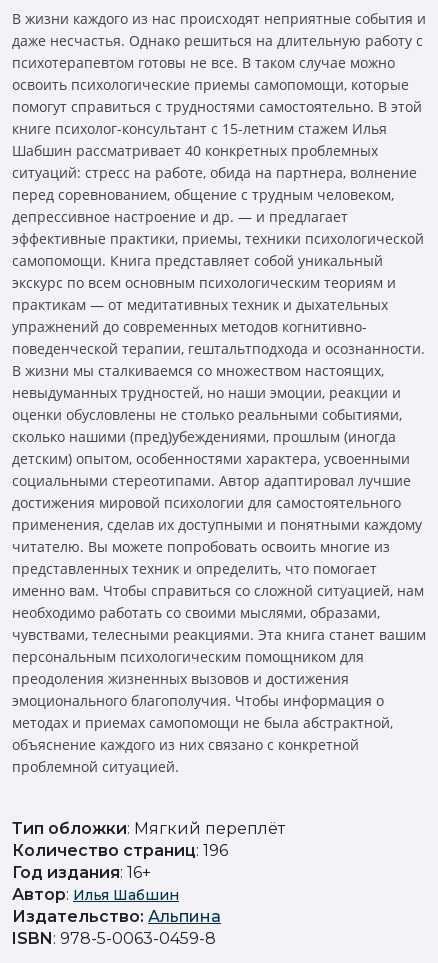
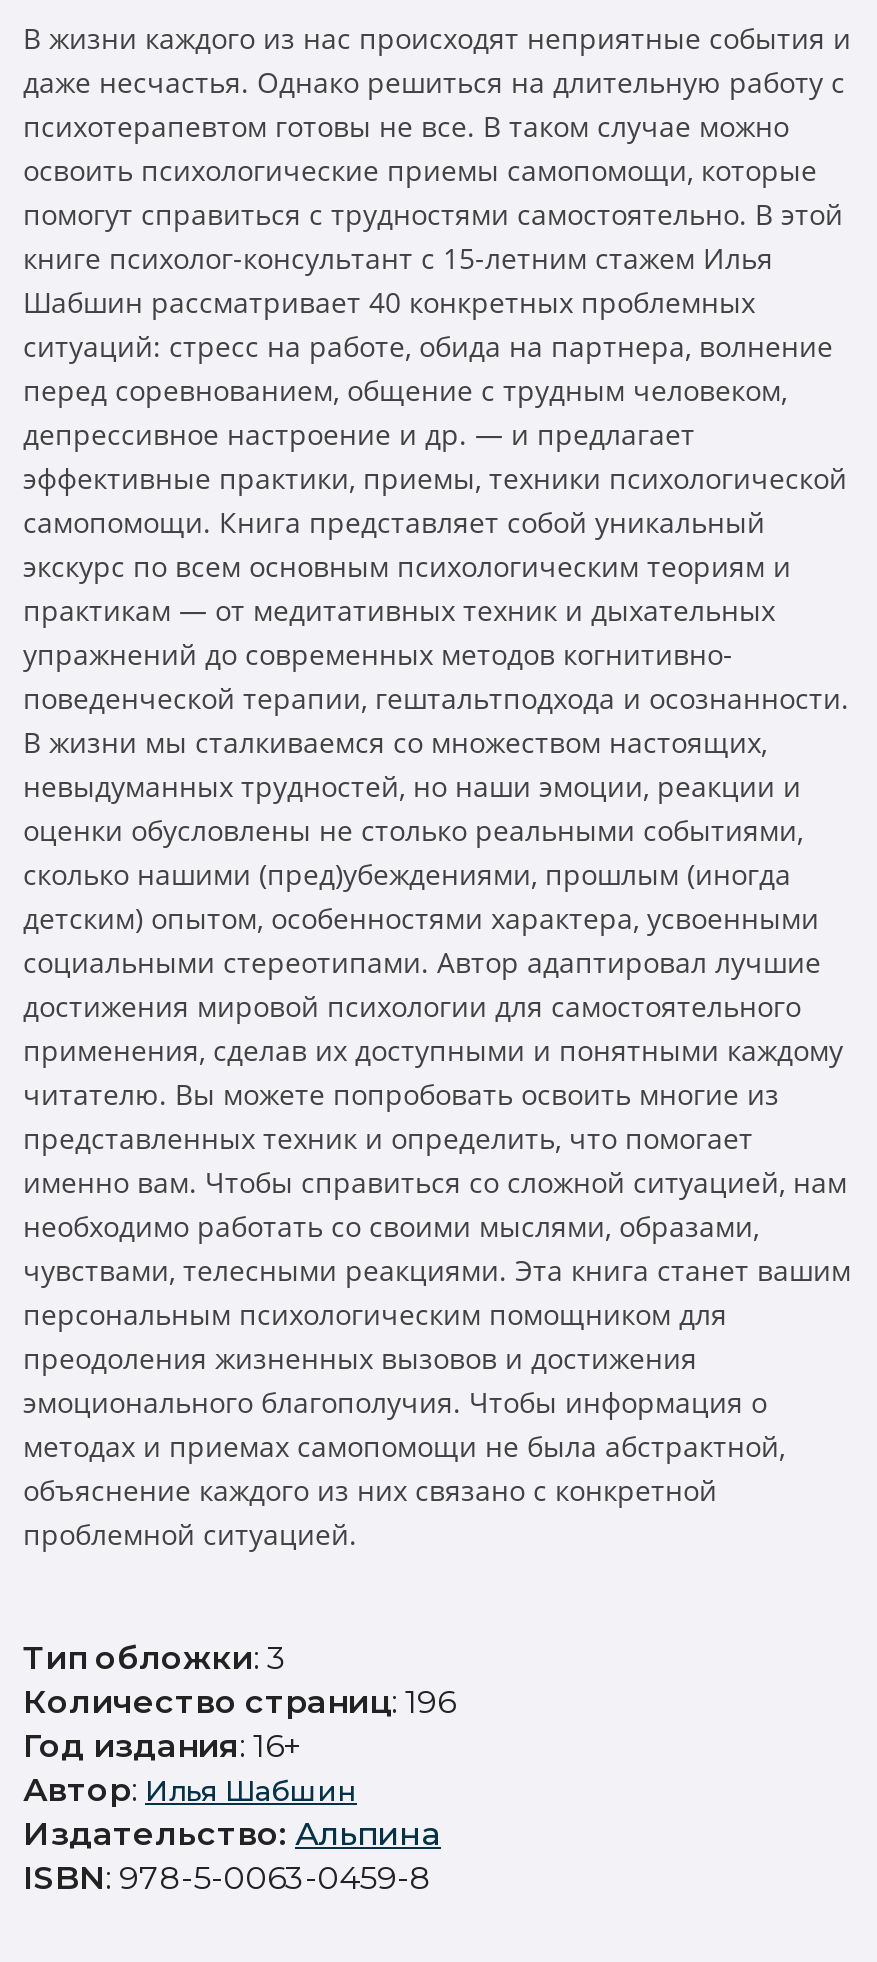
- Тип обложки: Мягкий переплёт
+ Тип обложки: 3
